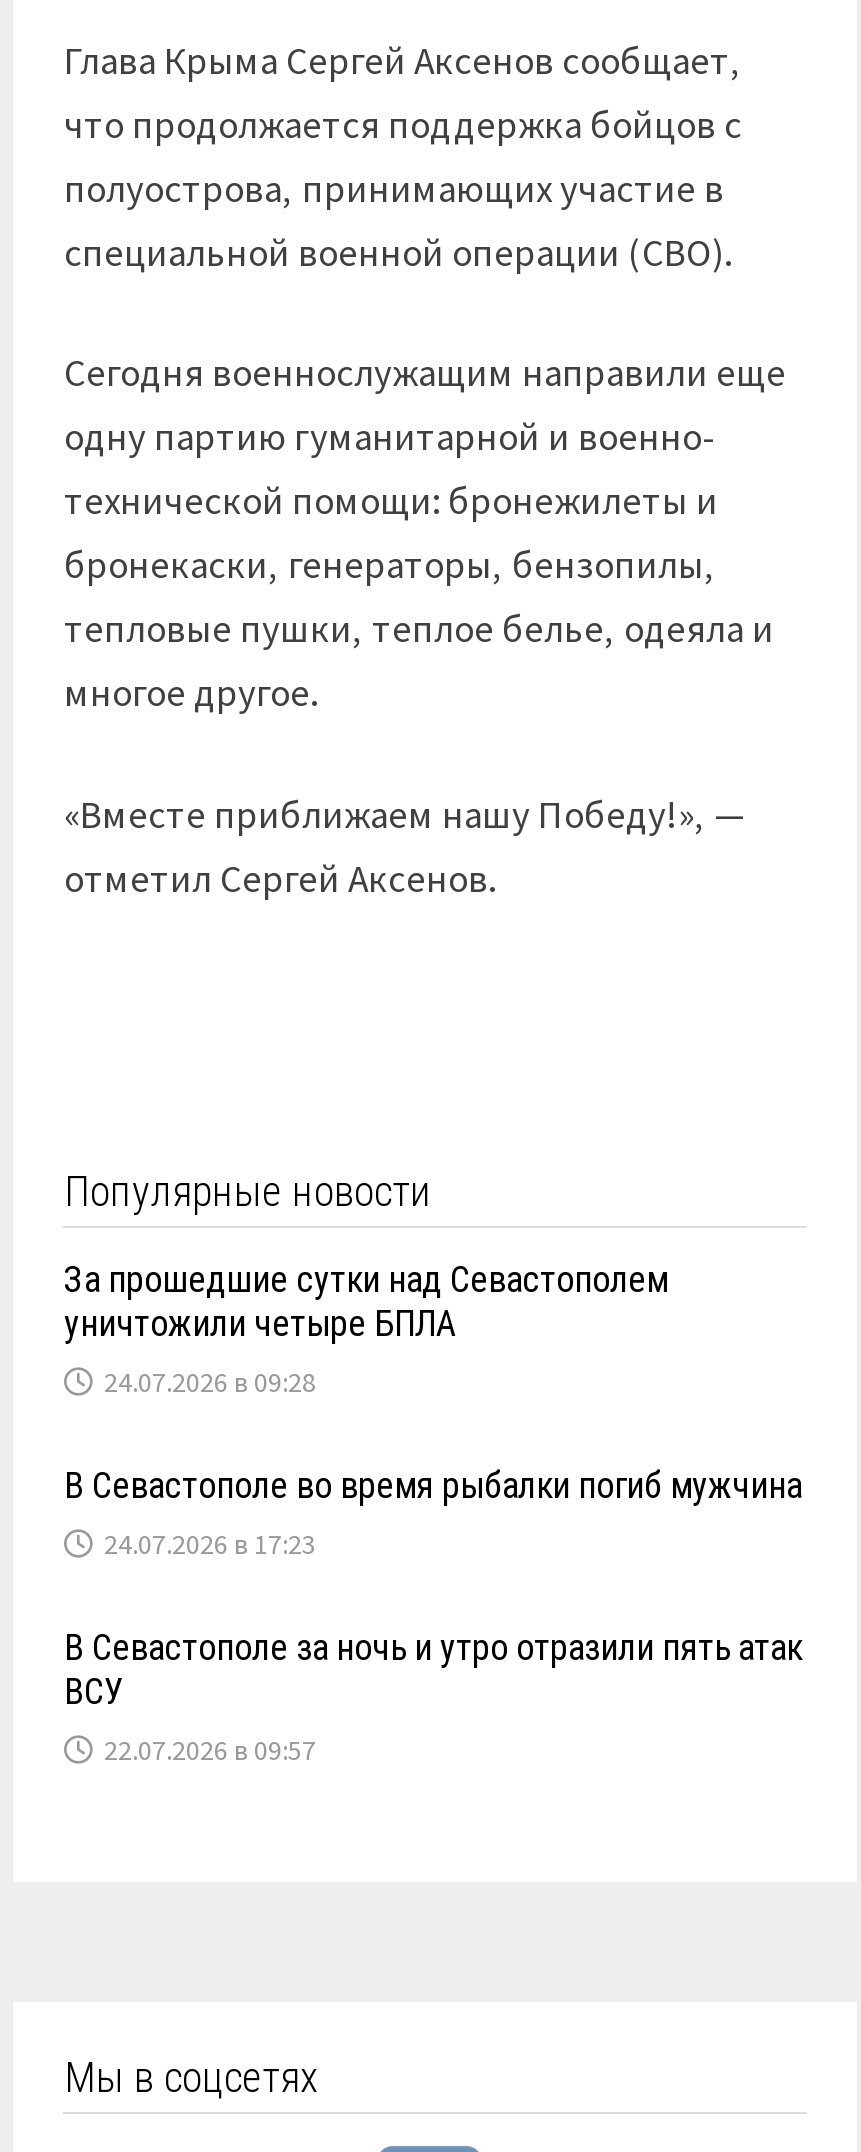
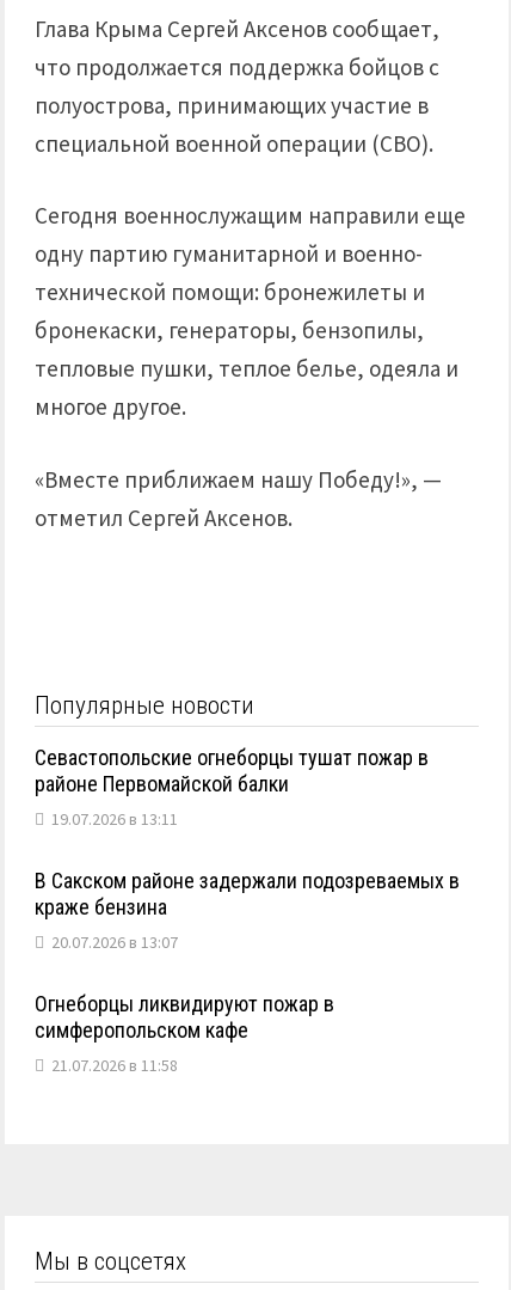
- За прошедшие сутки над Севастополем
- уничтожили четыре БПЛА
+ Севастопольские огнеборцы тушат пожар в
+ районе Первомайской балки

- 24.07.2026 в 09:28
+ 19.07.2026 в 13:11

- В Севастополе во время рыбалки погиб мужчина
+ В Сакском районе задержали подозреваемых в
+ краже бензина

- 24.07.2026 в 17:23
+ 20.07.2026 в 13:07

- В Севастополе за ночь и утро отразили пять атак
- ВСУ
+ Огнеборцы ликвидируют пожар в
+ симферопольском кафе

- 22.07.2026 в 09:57
+ 21.07.2026 в 11:58
